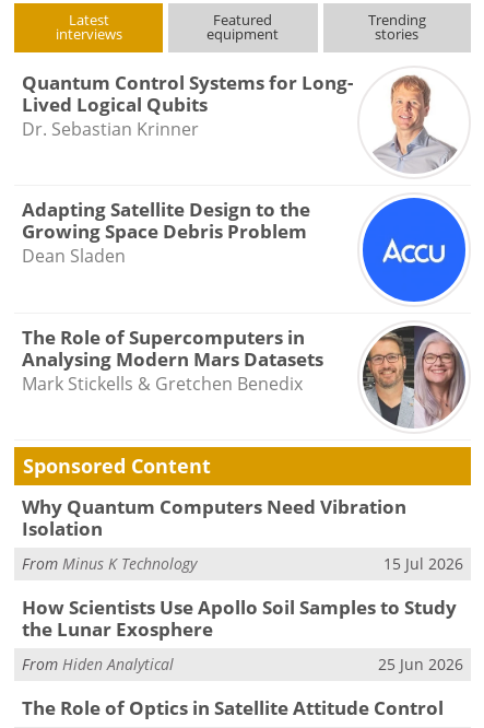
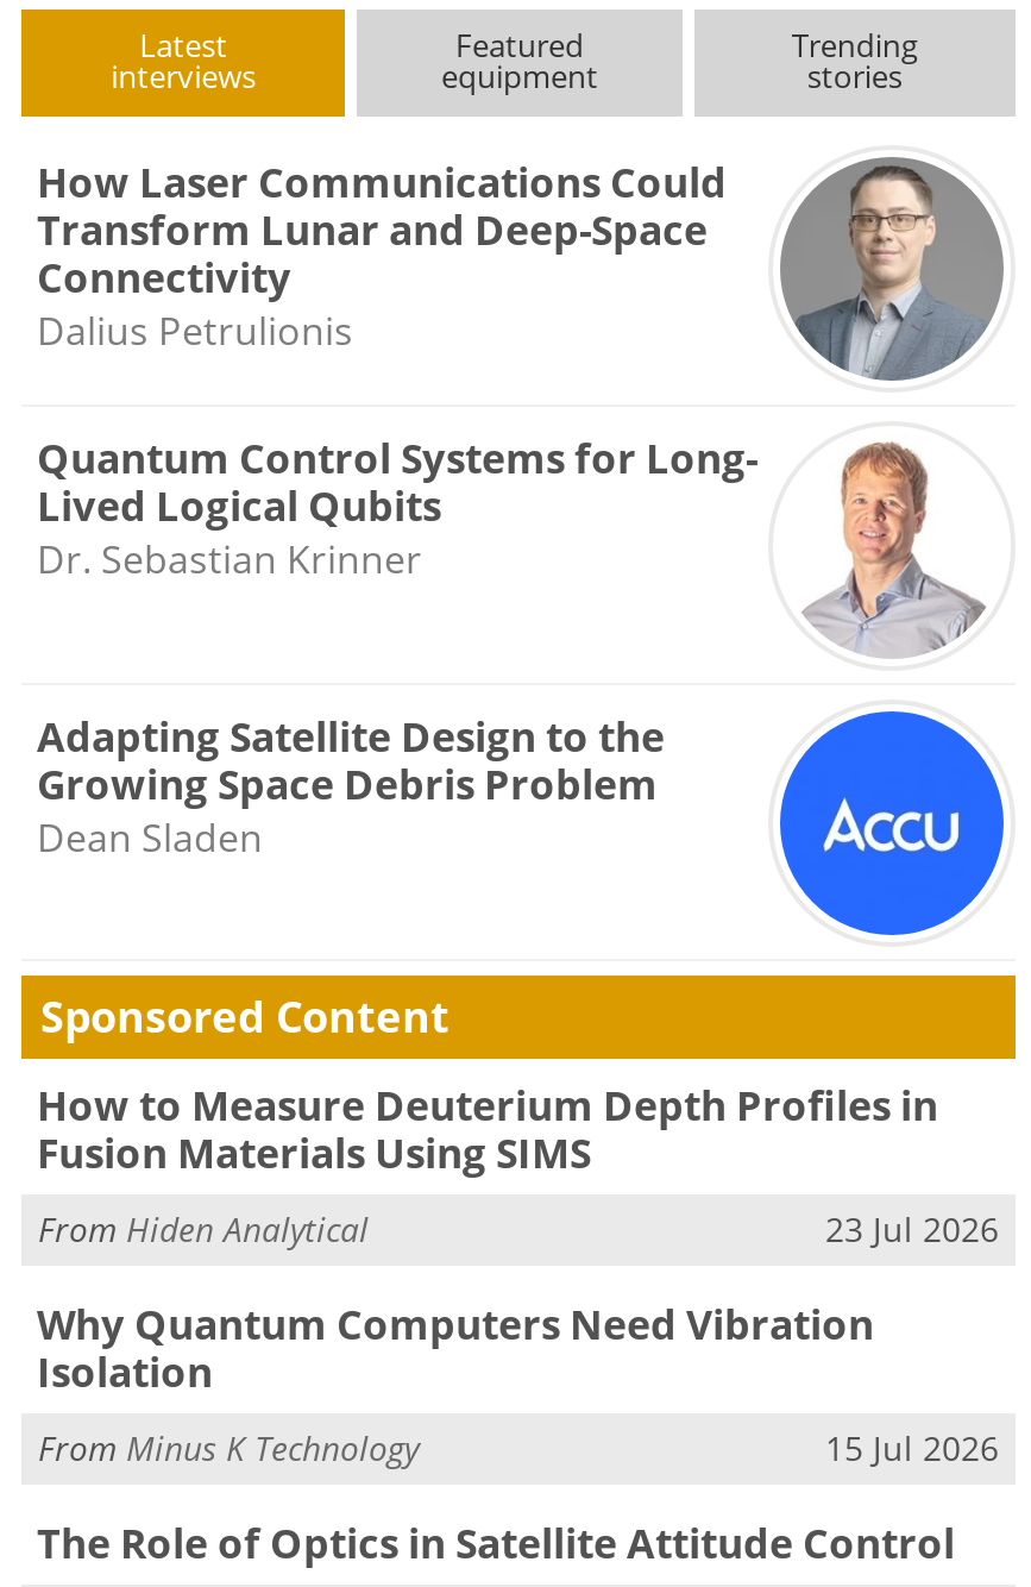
+ [image]
+ How Laser Communications Could
+ Transform Lunar and Deep-Space
+ Connectivity
+ Dalius Petrulionis

moved down: [image] | Quantum Control Systems for Long- | Lived Logical Qubits | Dr. Sebastian Krinner | Adapting Satellite Design to the | Growing Space Debris Problem | Dean Sladen

- [image]
- The Role of Supercomputers in
- Analysing Modern Mars Datasets
- Mark Stickells & Gretchen Benedix

+ How to Measure Deuterium Depth Profiles in
+ Fusion Materials Using SIMS
+ 23 Jul 2026

moved down: Why Quantum Computers Need Vibration | Isolation | From Minus K Technology | 15 Jul 2026

- How Scientists Use Apollo Soil Samples to Study
- the Lunar Exosphere
- 25 Jun 2026

moved up: From Hiden Analytical
